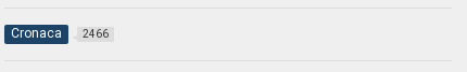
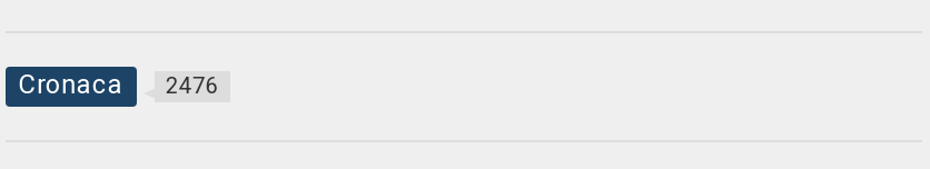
- Cronaca 2466
+ Cronaca 2476
